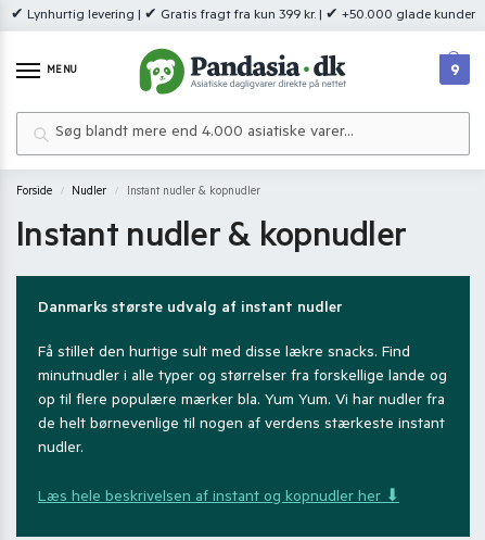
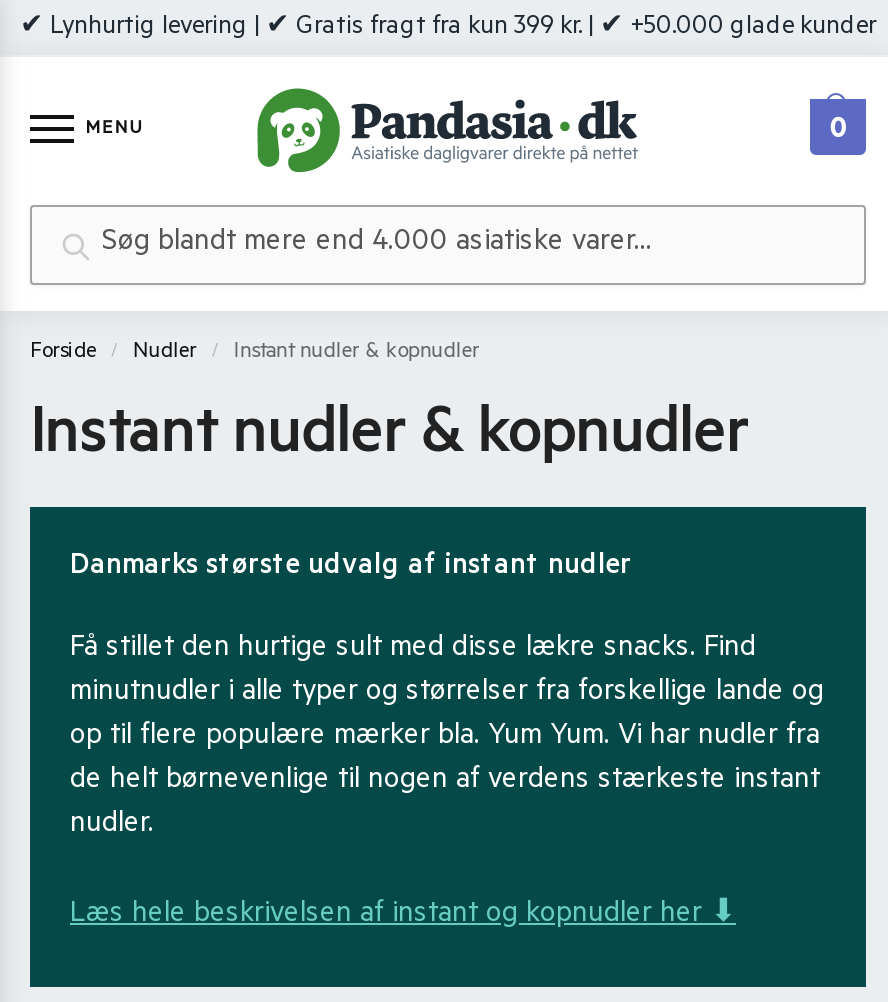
- 9
+ 0
